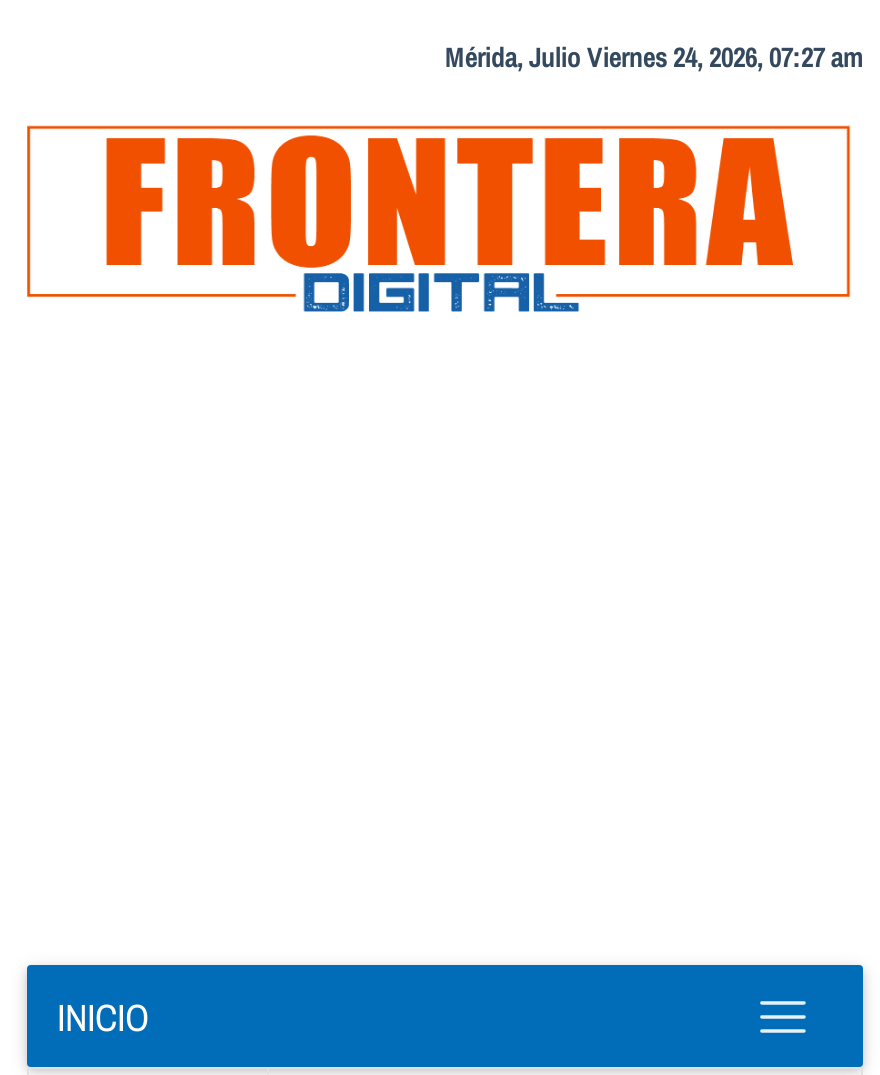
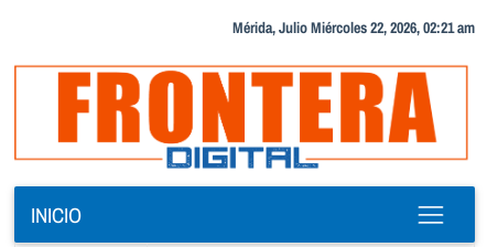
- Mérida, Julio Viernes 24, 2026, 07:27 am
+ Mérida, Julio Miércoles 22, 2026, 02:21 am
